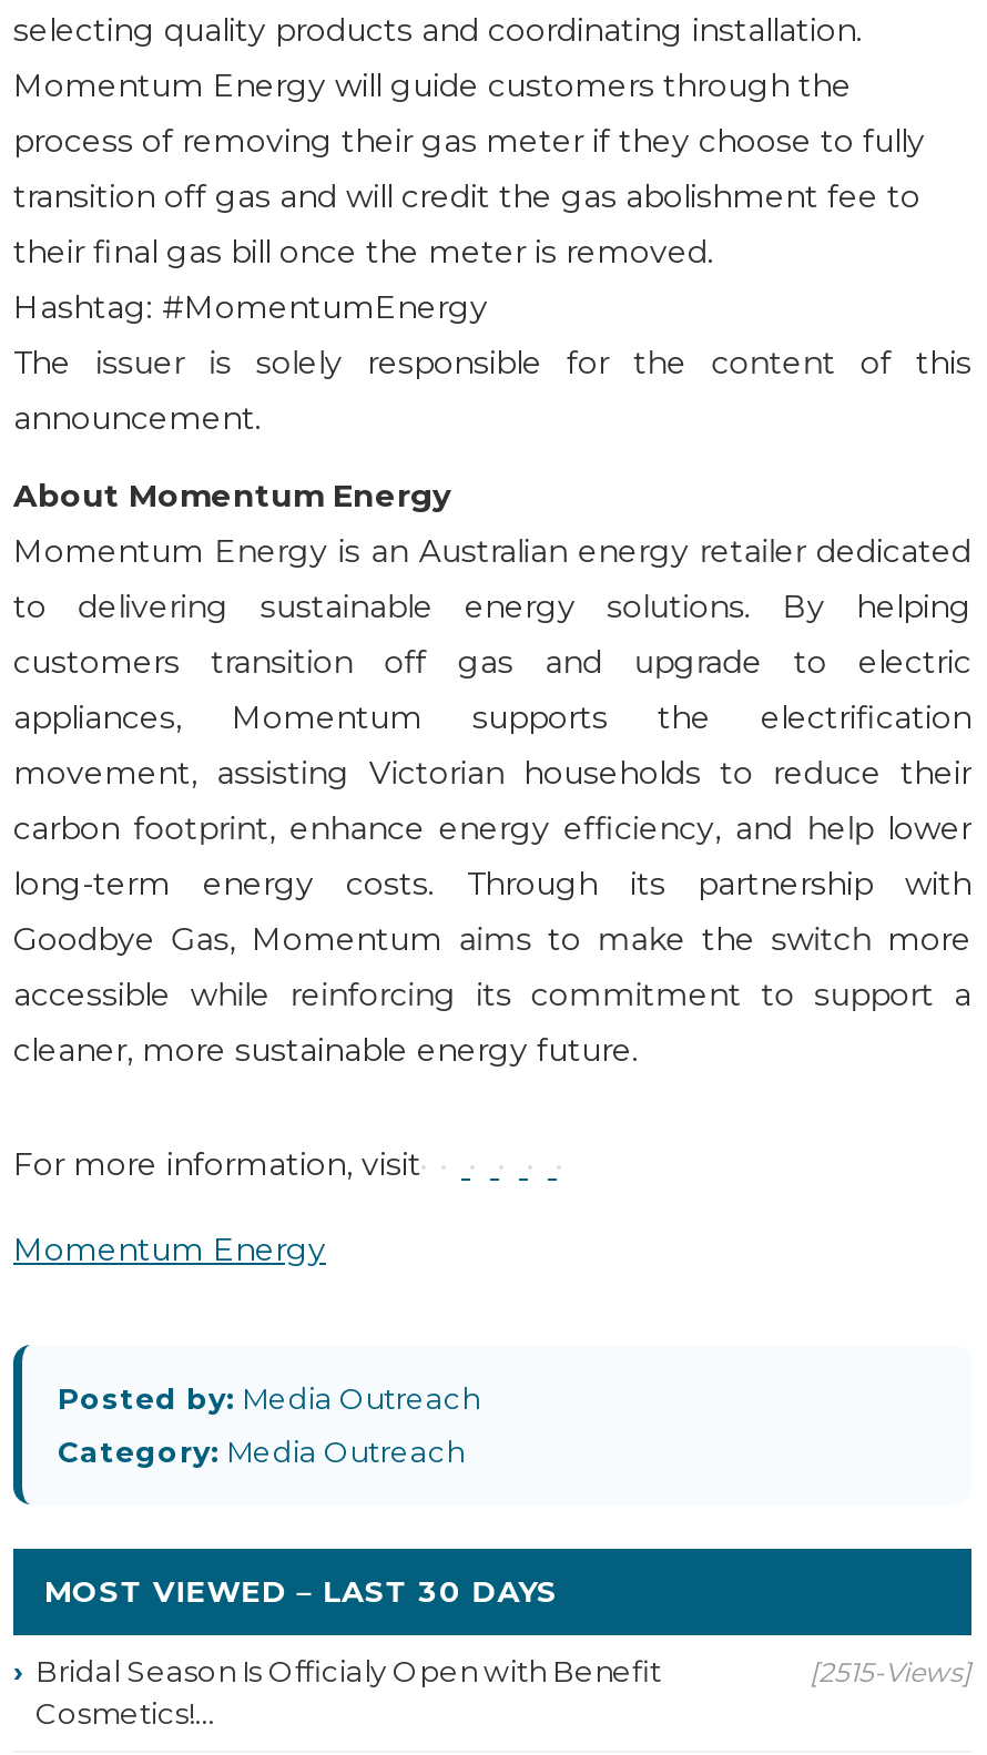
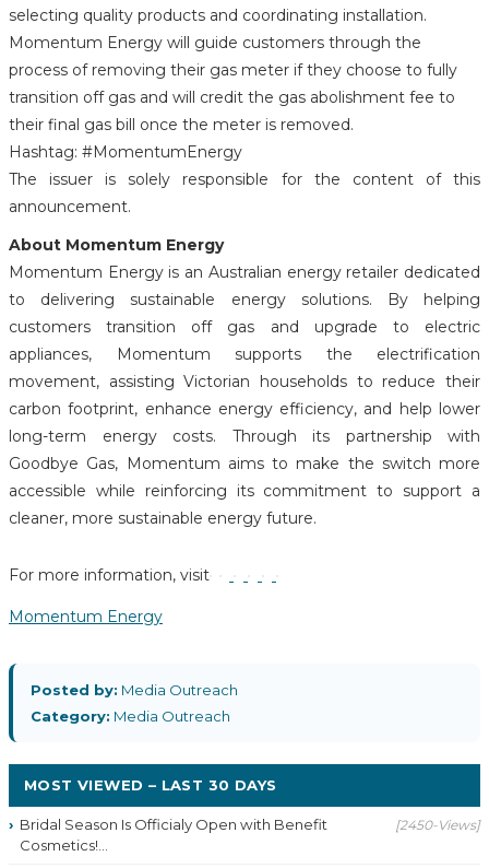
- [2515-Views]
+ [2450-Views]
